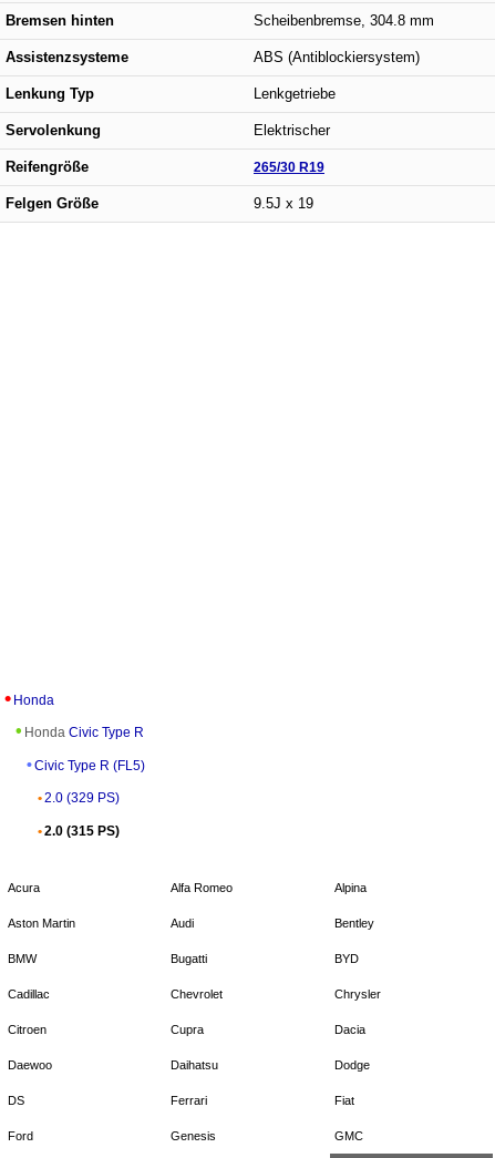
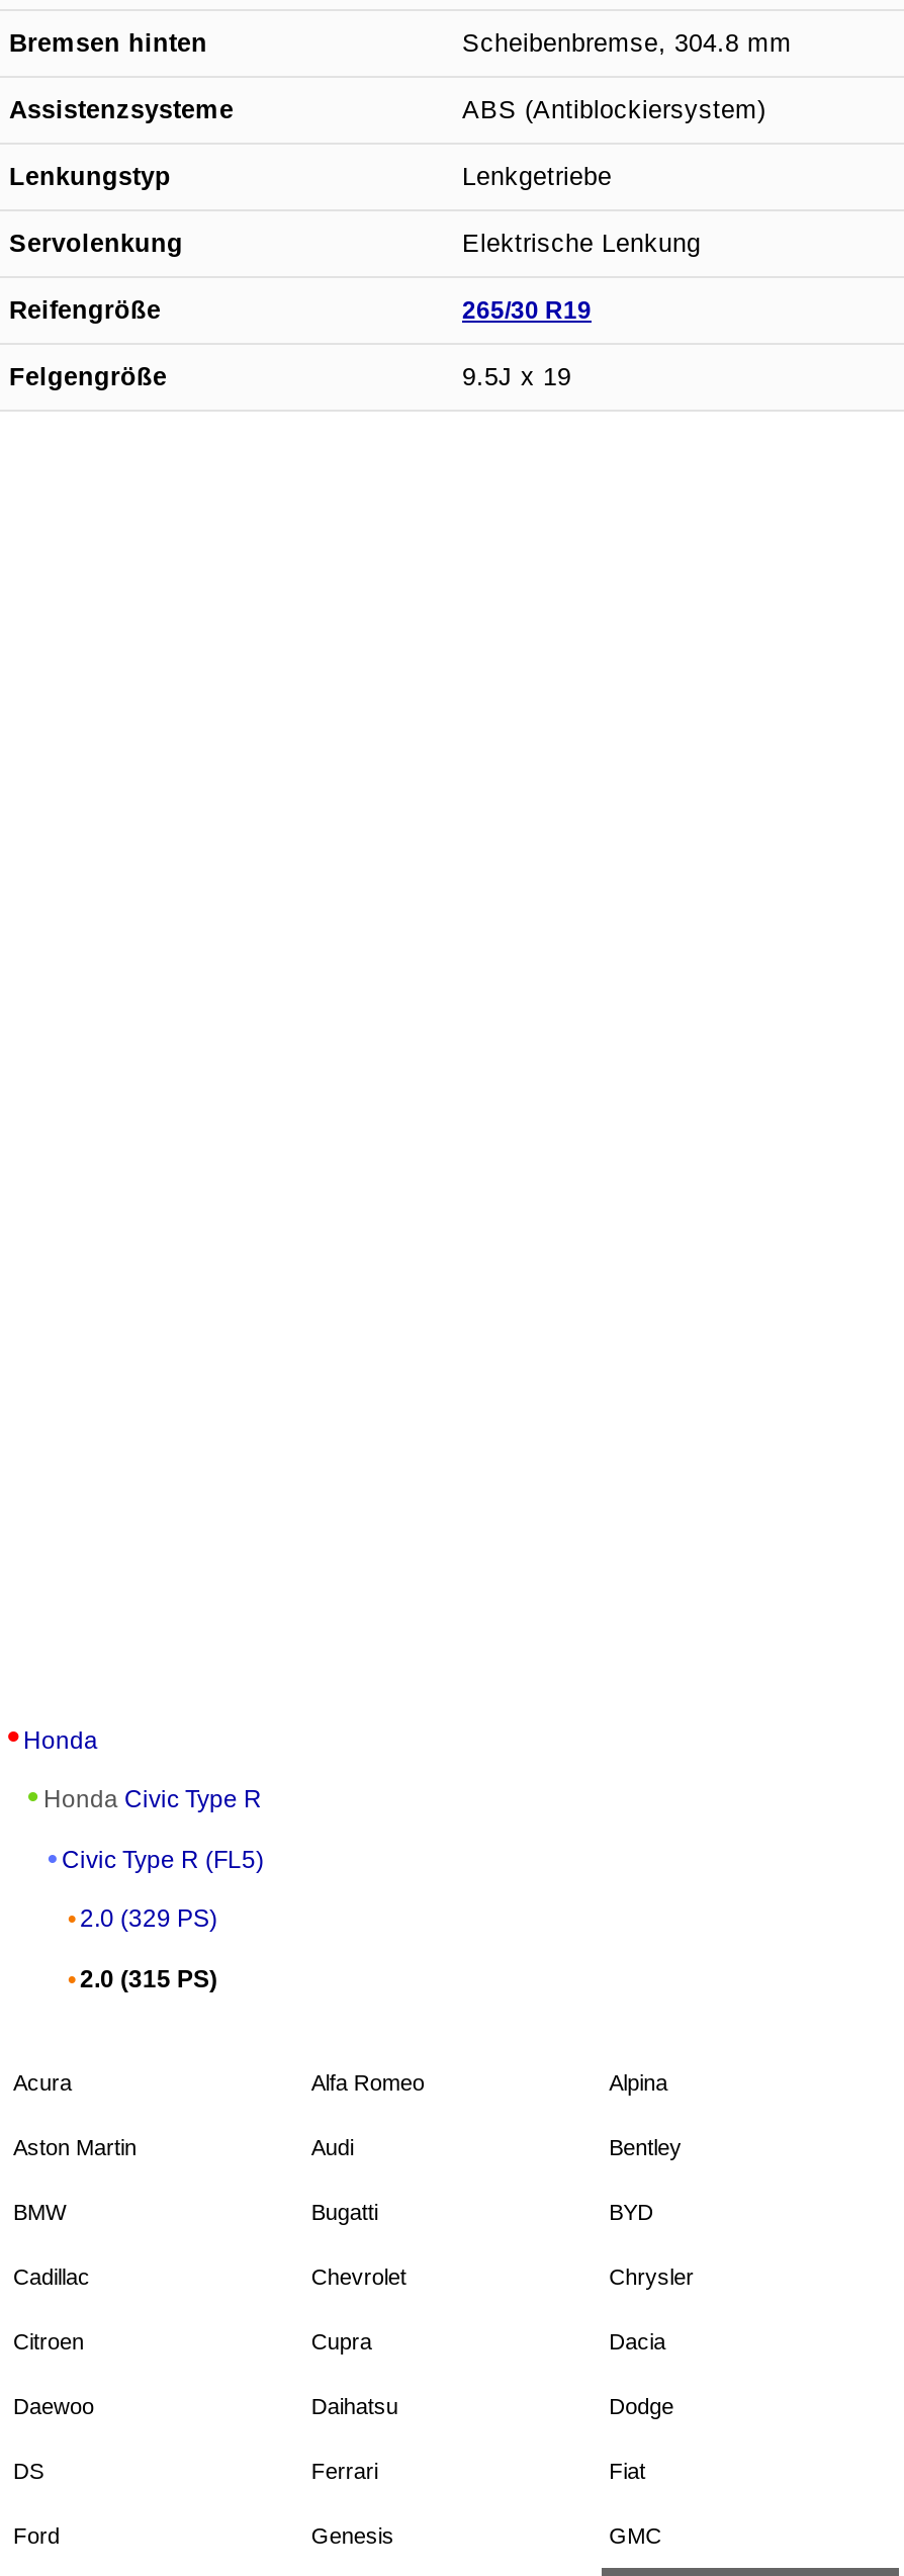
- Lenkung Typ
+ Lenkungstyp

- Elektrischer
+ Elektrische Lenkung

- Felgen Größe
+ Felgengröße
